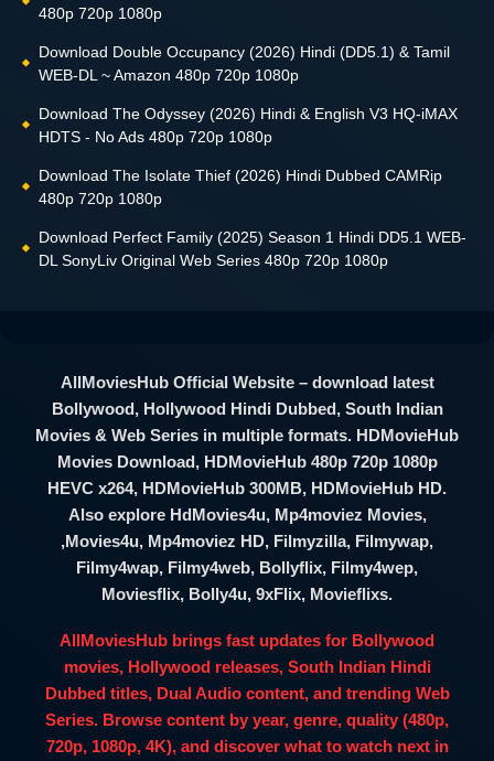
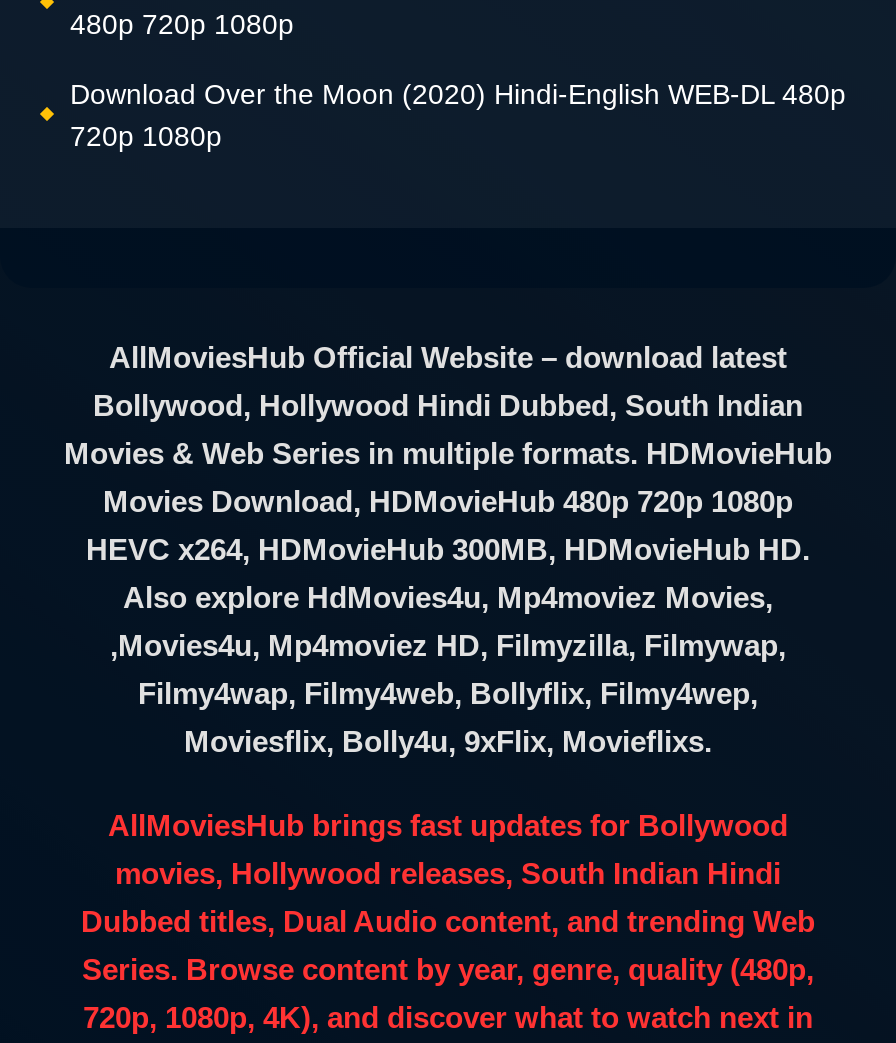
- Download Double Occupancy (2026) Hindi (DD5.1) & Tamil
- WEB-DL ~ Amazon 480p 720p 1080p
- Download The Odyssey (2026) Hindi & English V3 HQ-iMAX
- HDTS - No Ads 480p 720p 1080p
- Download The Isolate Thief (2026) Hindi Dubbed CAMRip
- 480p 720p 1080p
- Download Perfect Family (2025) Season 1 Hindi DD5.1 WEB-
- DL SonyLiv Original Web Series 480p 720p 1080p
+ Download Over the Moon (2020) Hindi-English WEB-DL 480p
+ 720p 1080p
